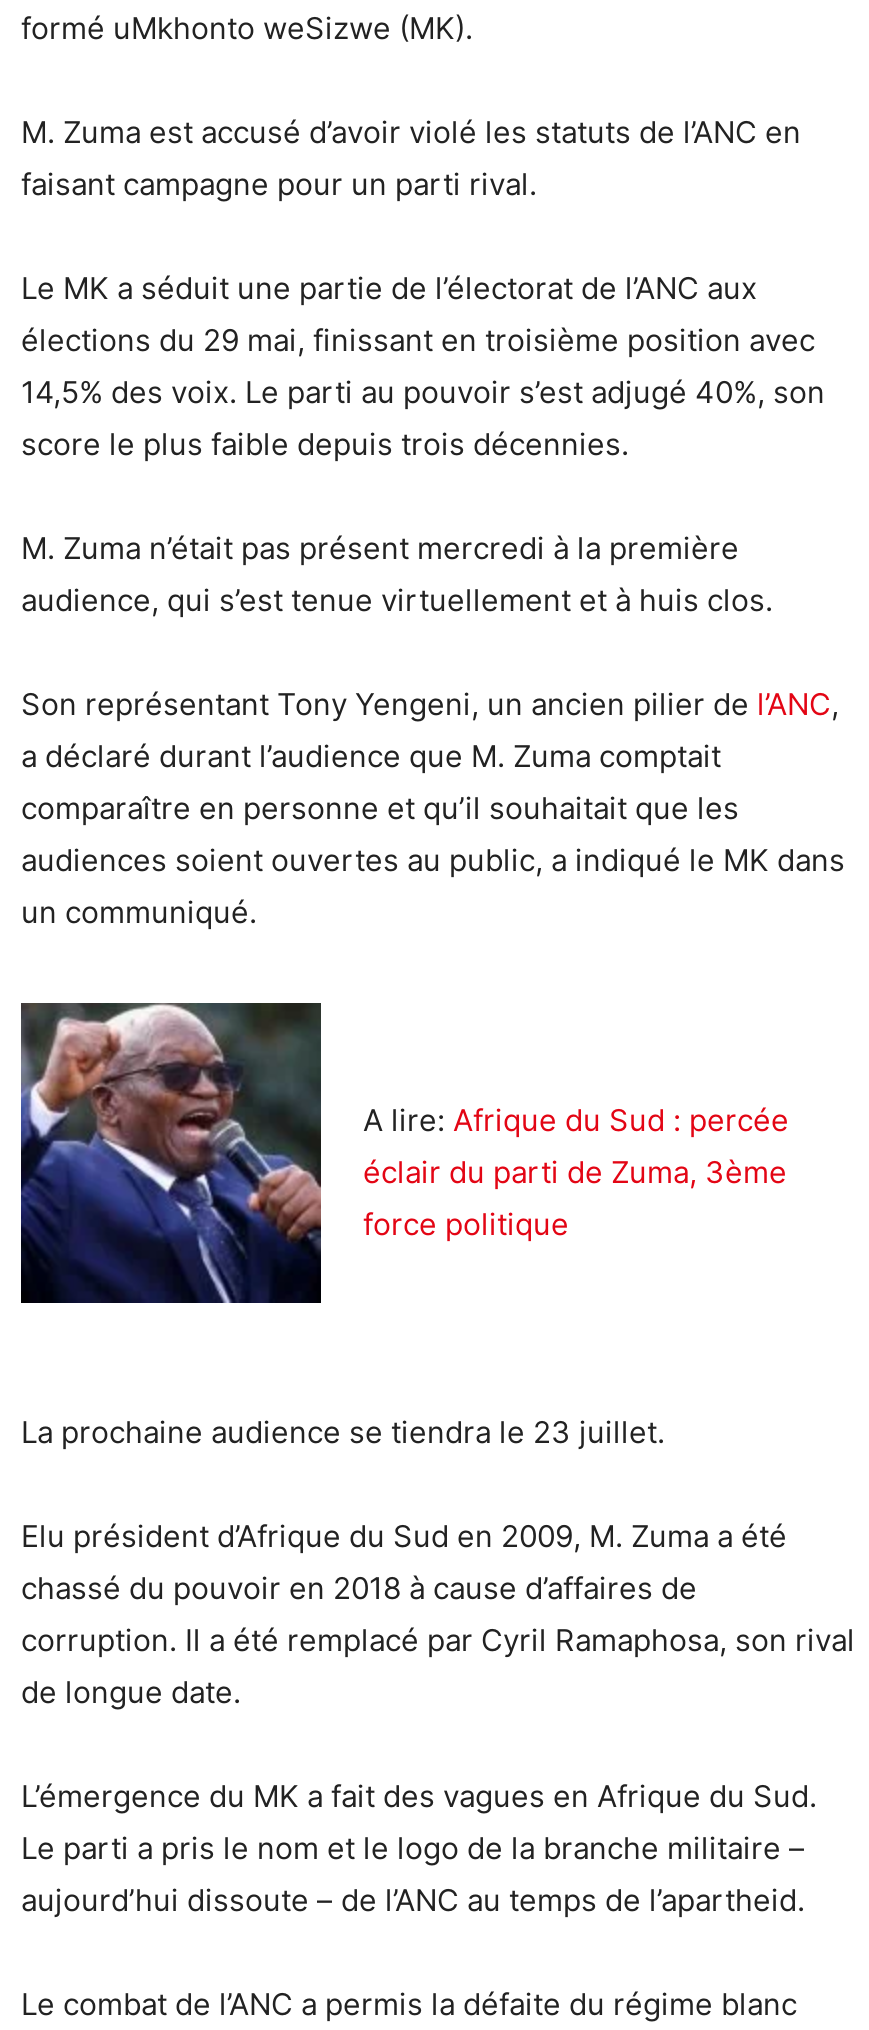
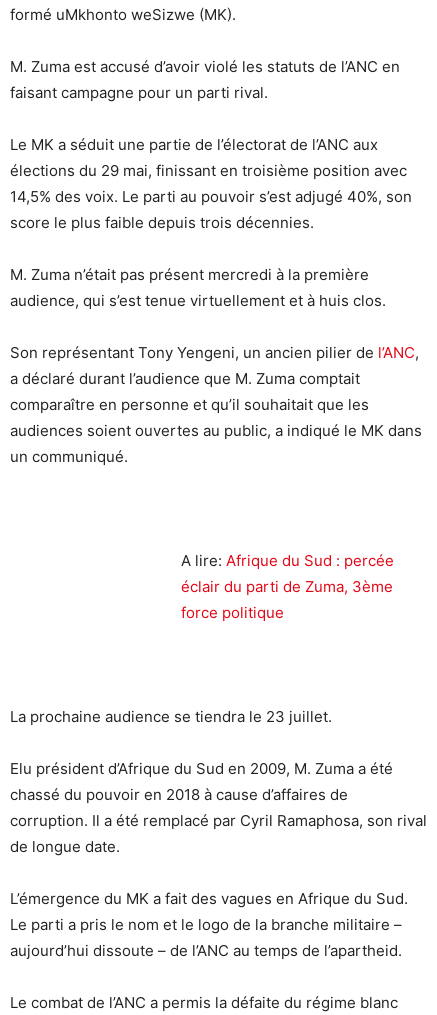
- [image]
